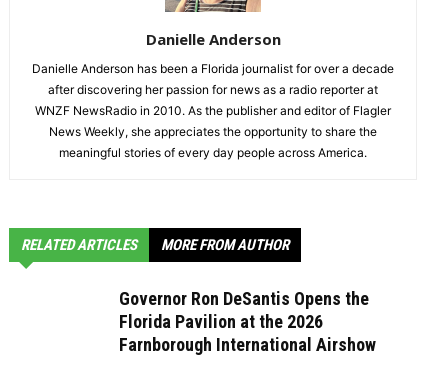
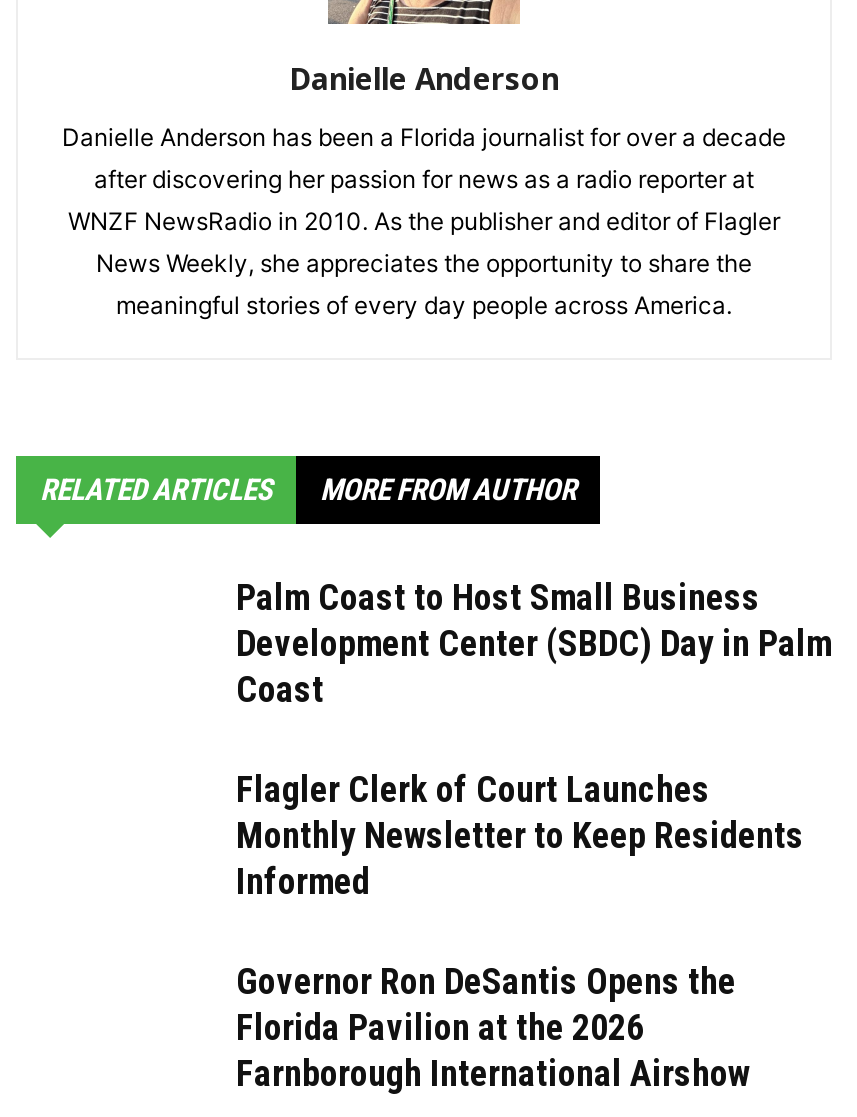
+ Palm Coast to Host Small Business
+ Development Center (SBDC) Day in Palm
+ Coast
+ Flagler Clerk of Court Launches
+ Monthly Newsletter to Keep Residents
+ Informed
